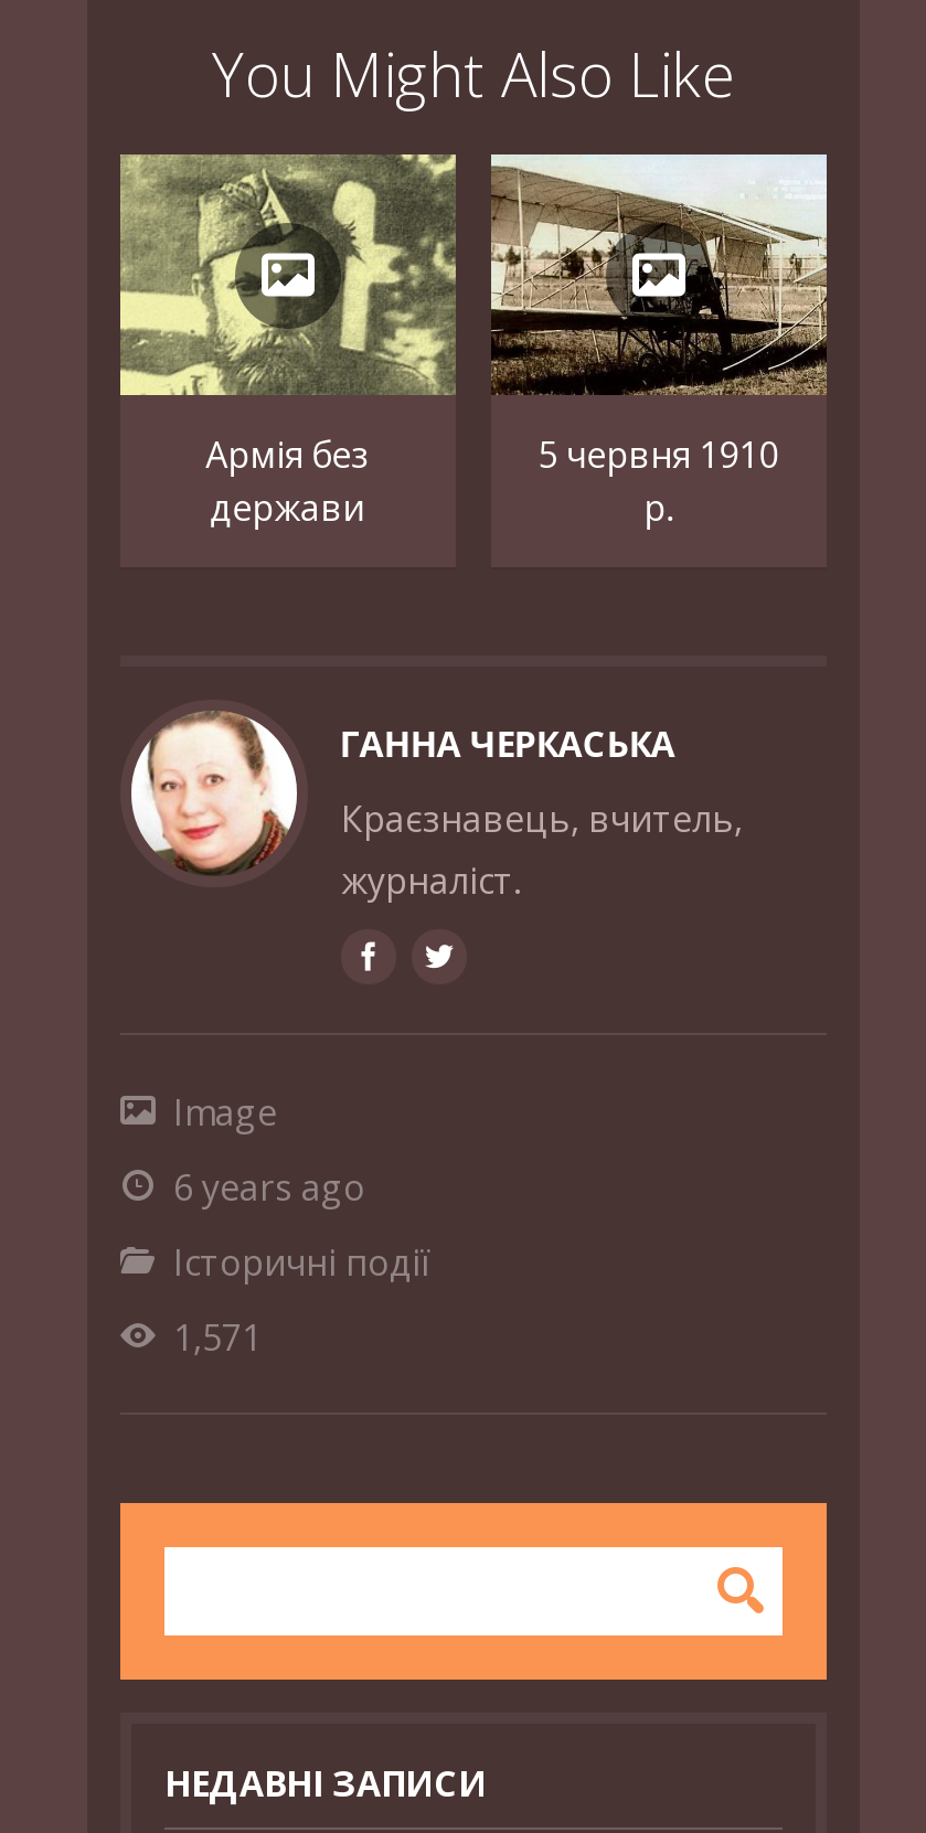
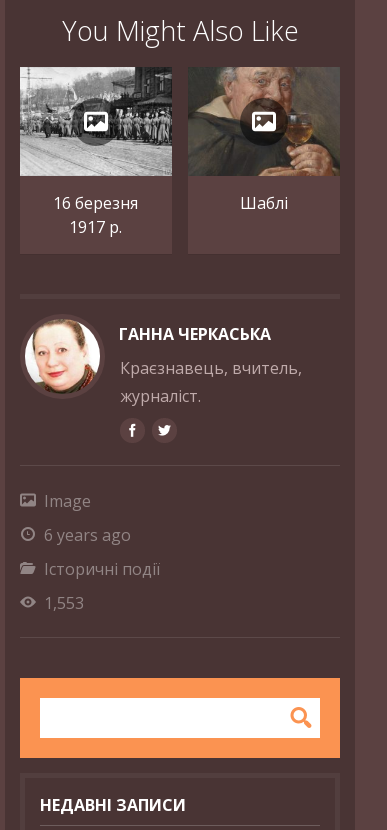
- [image]
- Армія без
- держави
+ [image]
+ 16 березня
+ 1917 р.

- [image]
- 5 червня 1910
- р.
+ [image]
+ Шаблі

- 1,571
+ 1,553
